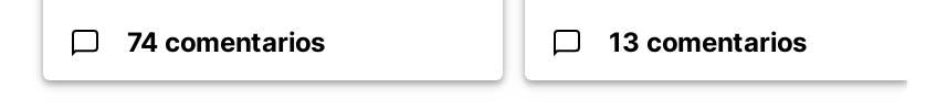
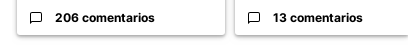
- 74 comentarios
+ 206 comentarios
